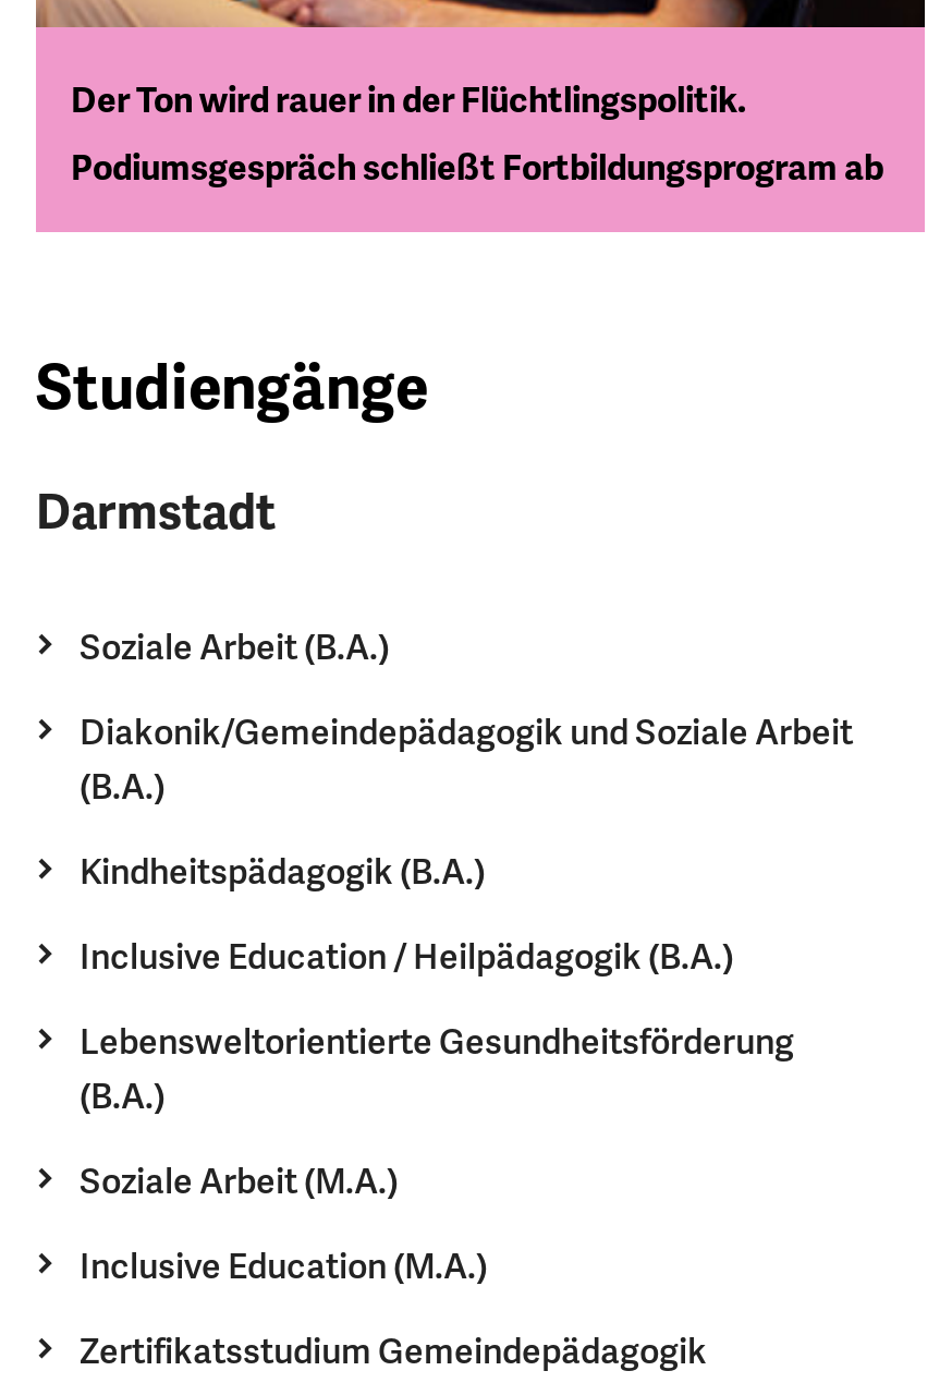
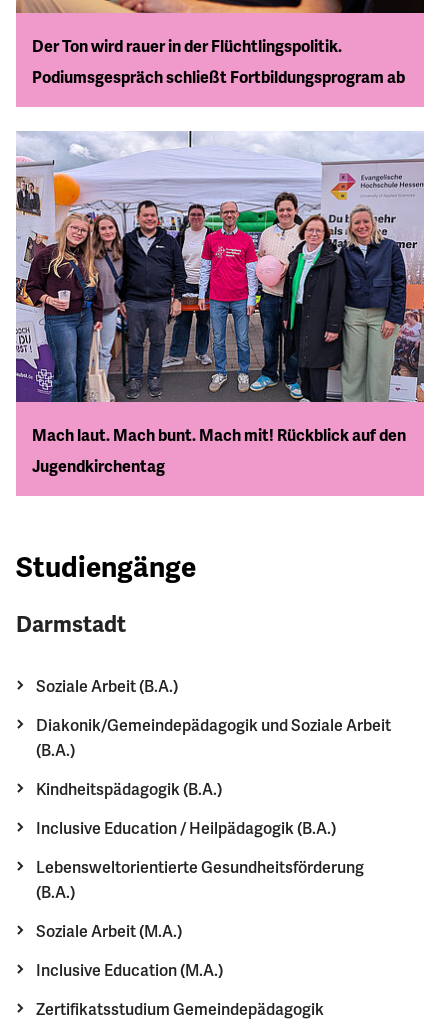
+ [image]
+ Mach laut. Mach bunt. Mach mit! Rückblick auf den
+ Jugendkirchentag
